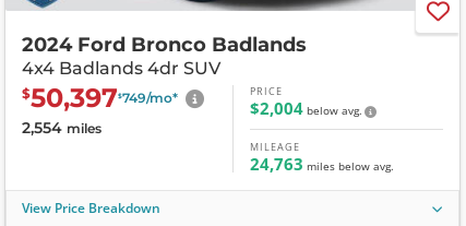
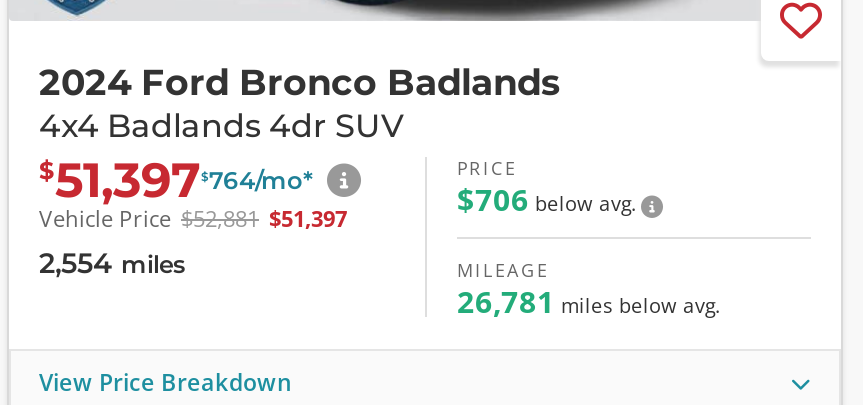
- $50,397$749/mo*
+ $51,397$764/mo*
+ Vehicle Price $52,881 $51,397

- $2,004 below avg.
+ $706 below avg.

- 24,763 miles below avg.
+ 26,781 miles below avg.
